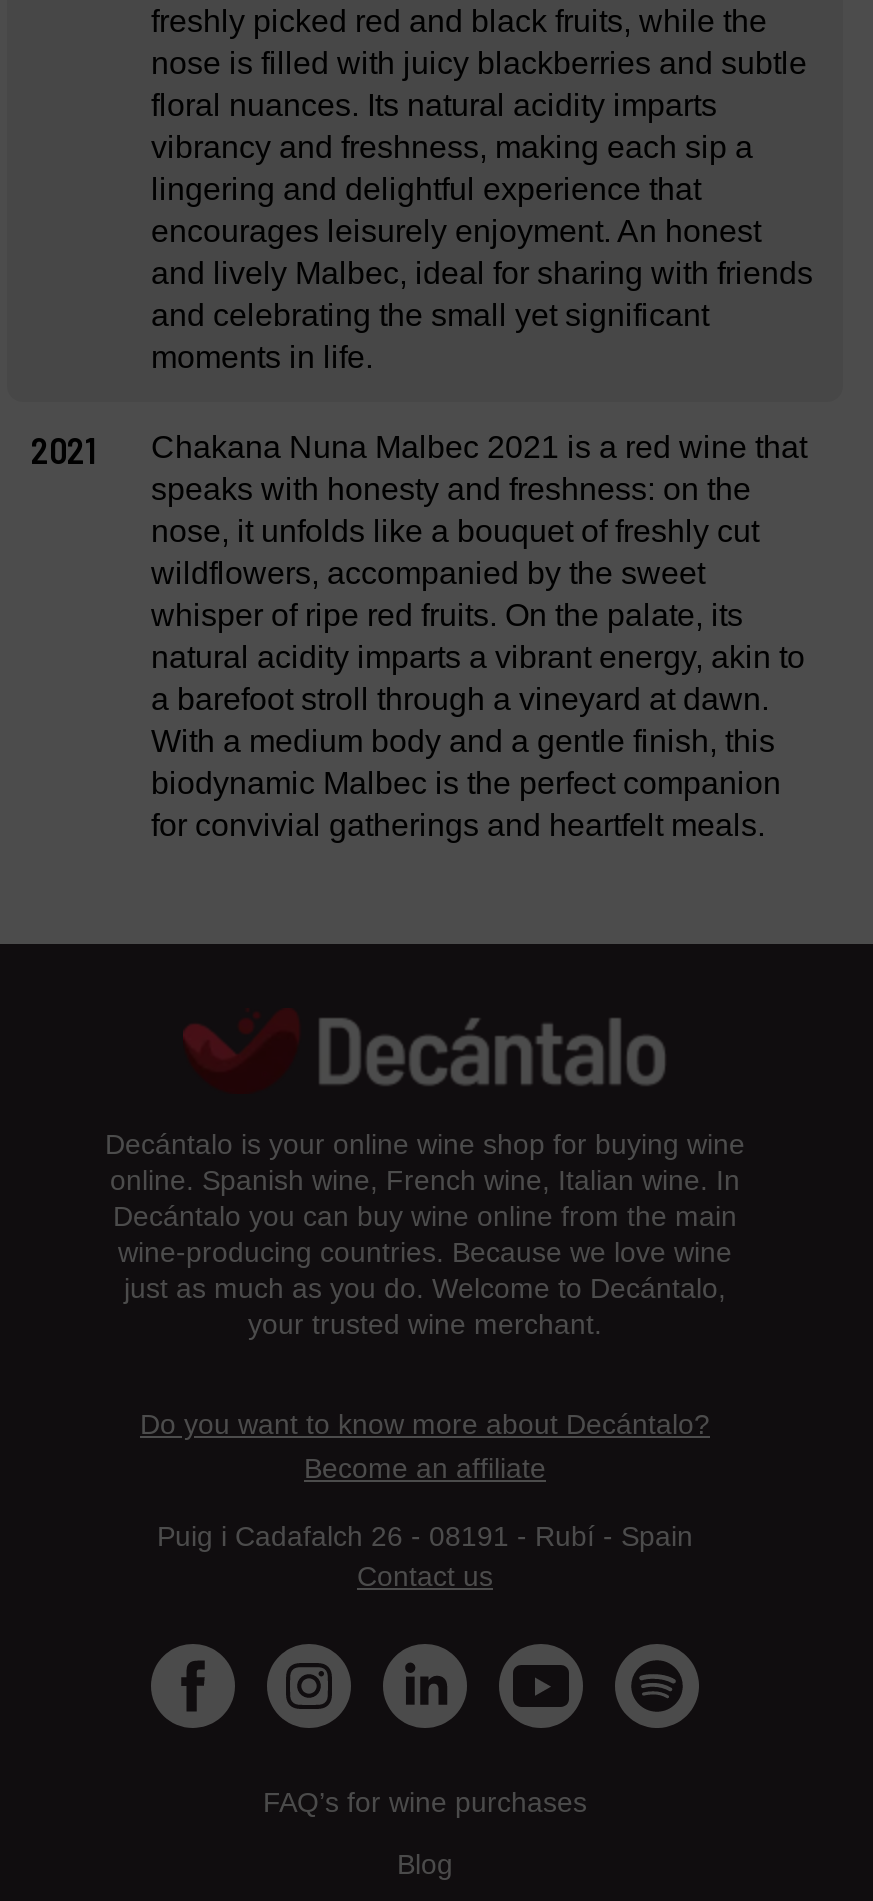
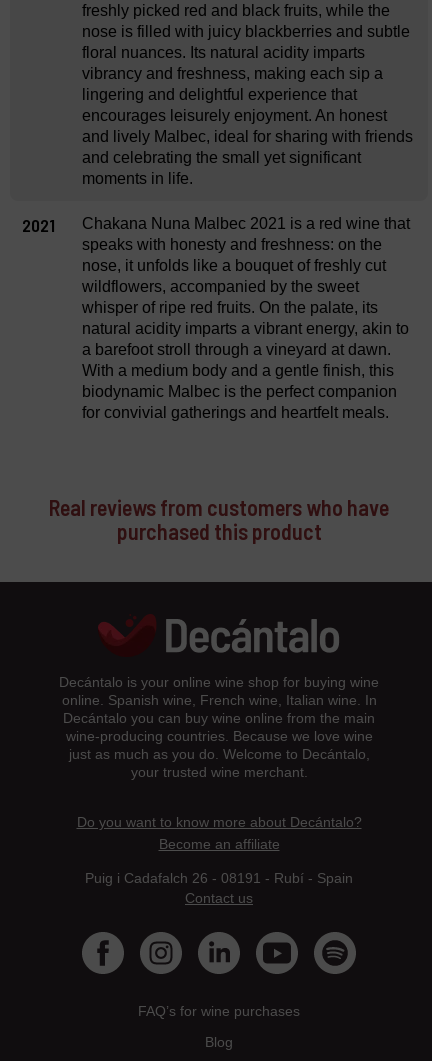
+ Real reviews from customers who have
+ purchased this product
